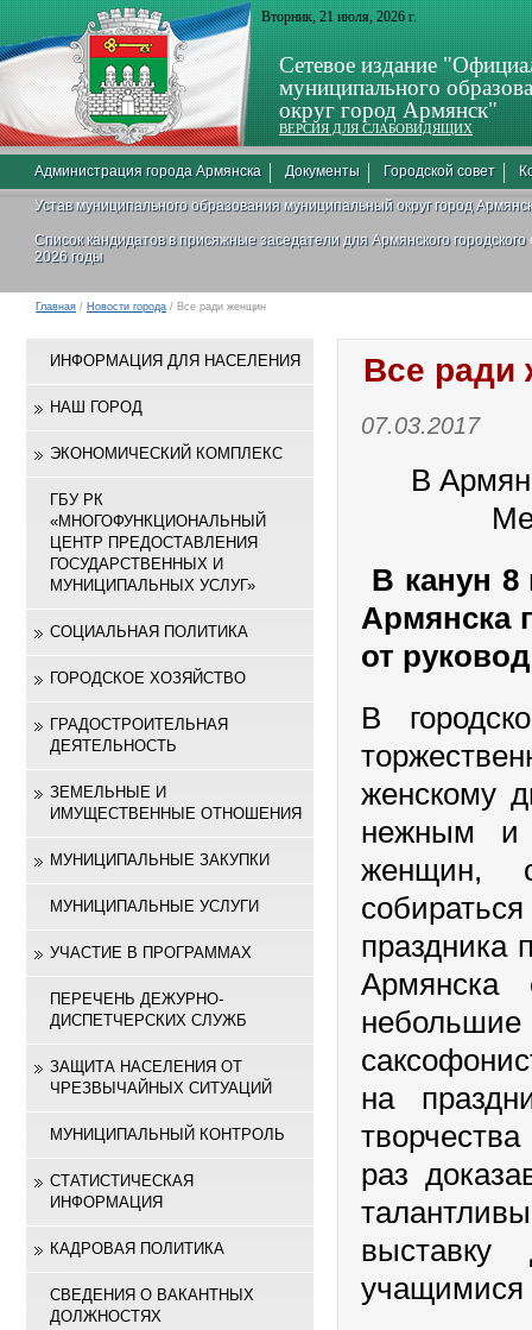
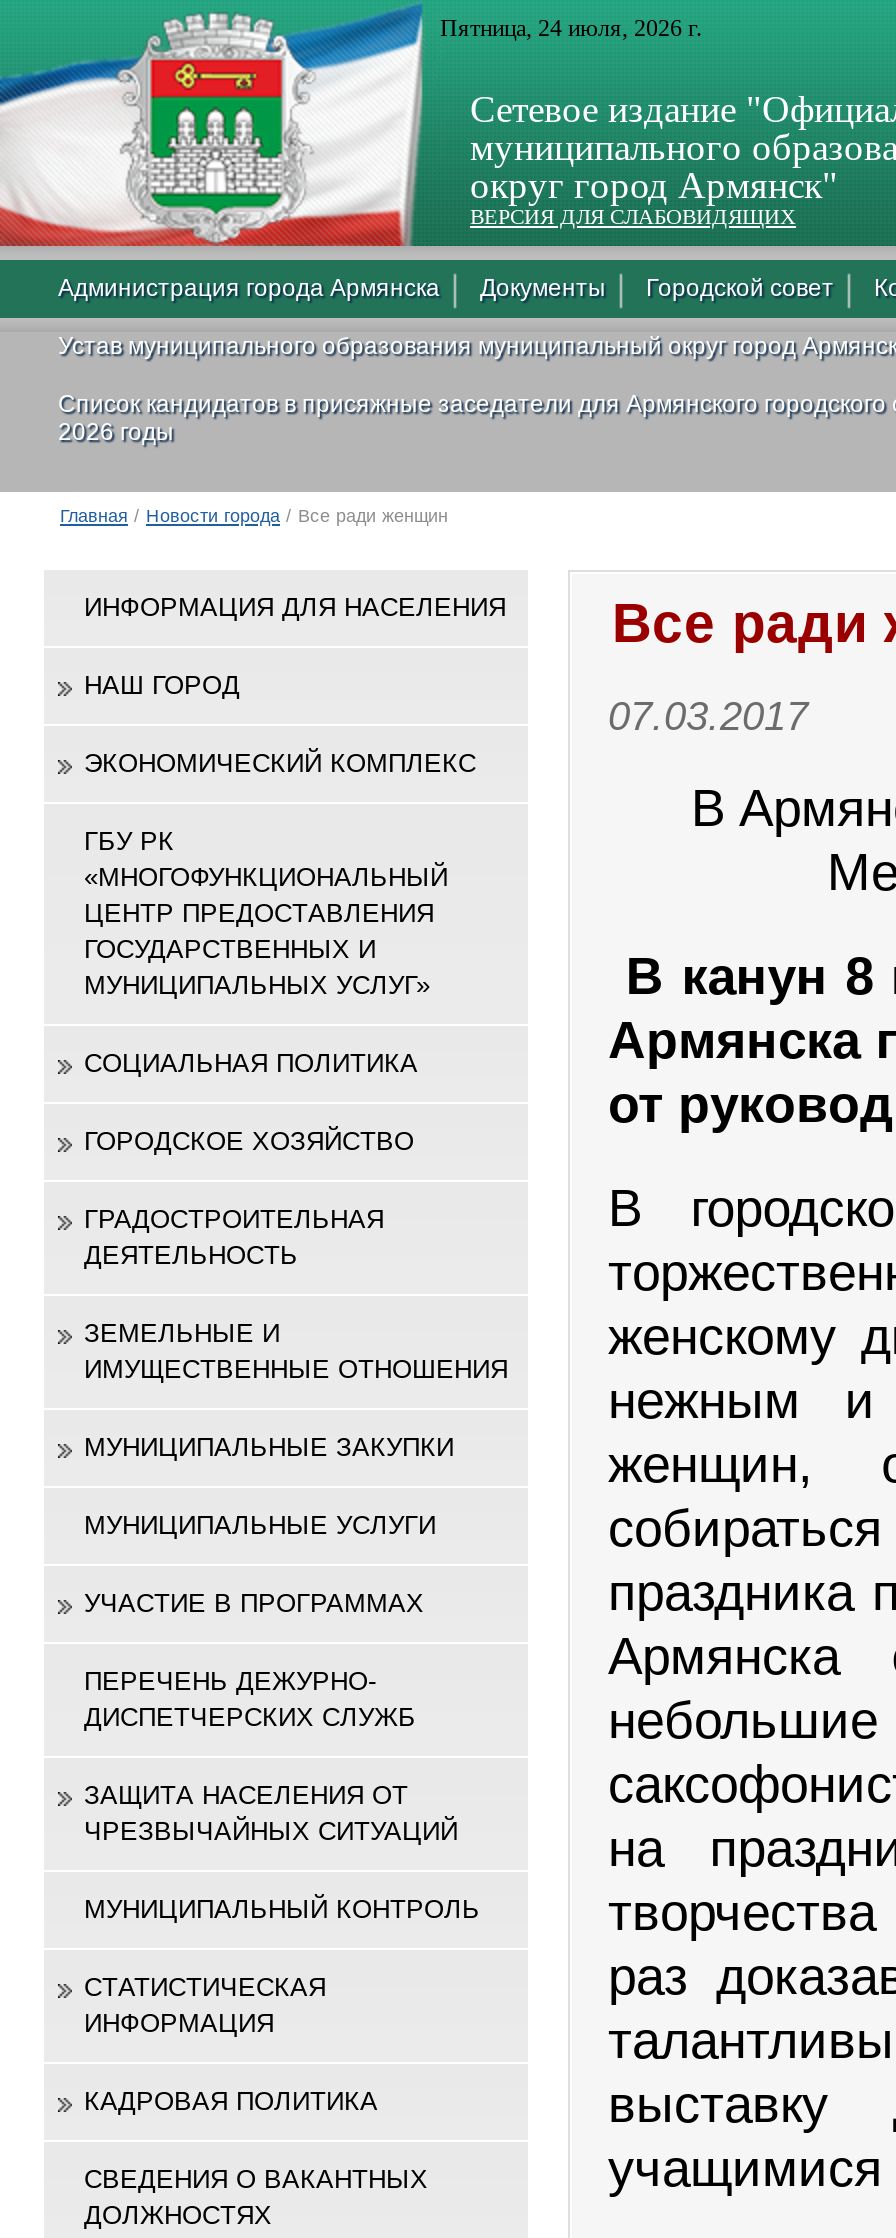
- Вторник, 21 июля, 2026 г.
+ Пятница, 24 июля, 2026 г.
